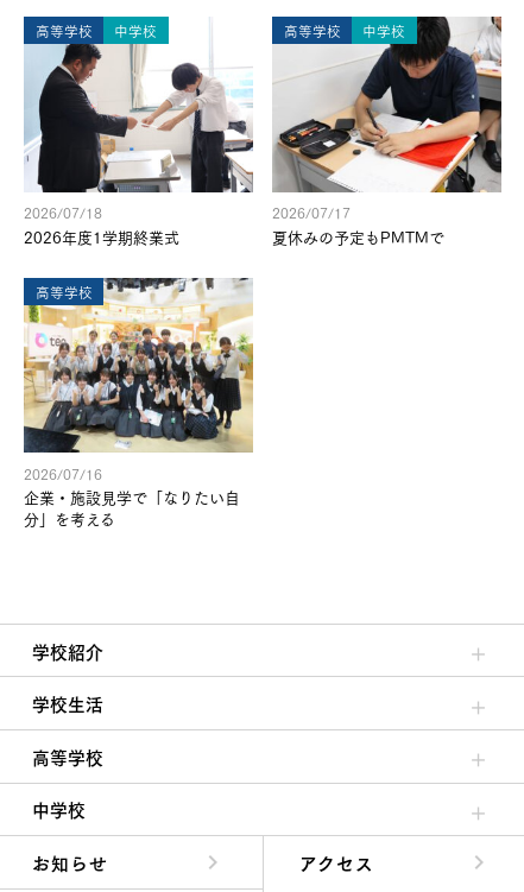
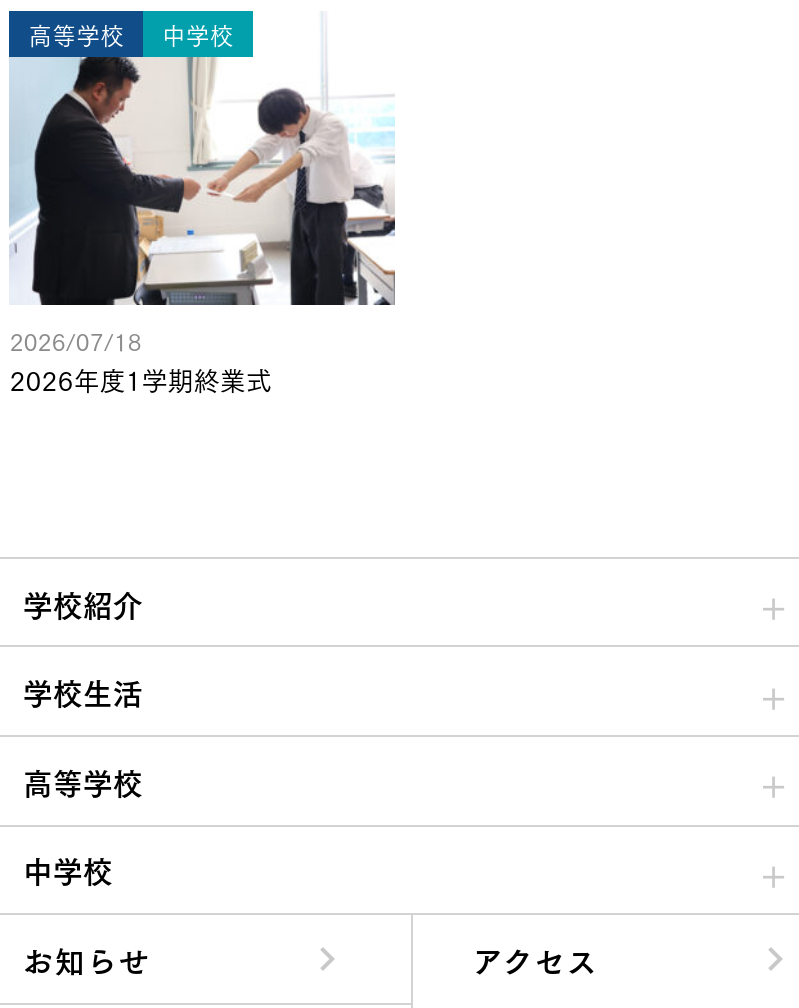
- [image]
- 高等学校
- 中学校

- [image]
- 2026/07/17
- 夏休みの予定もPMTMで
- 高等学校

- 2026/07/16
- 企業・施設見学で「なりたい自
- 分」を考える
